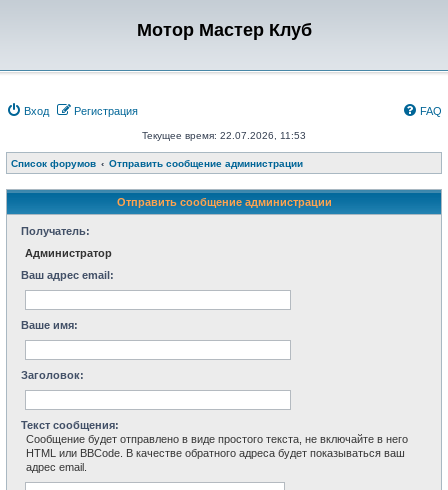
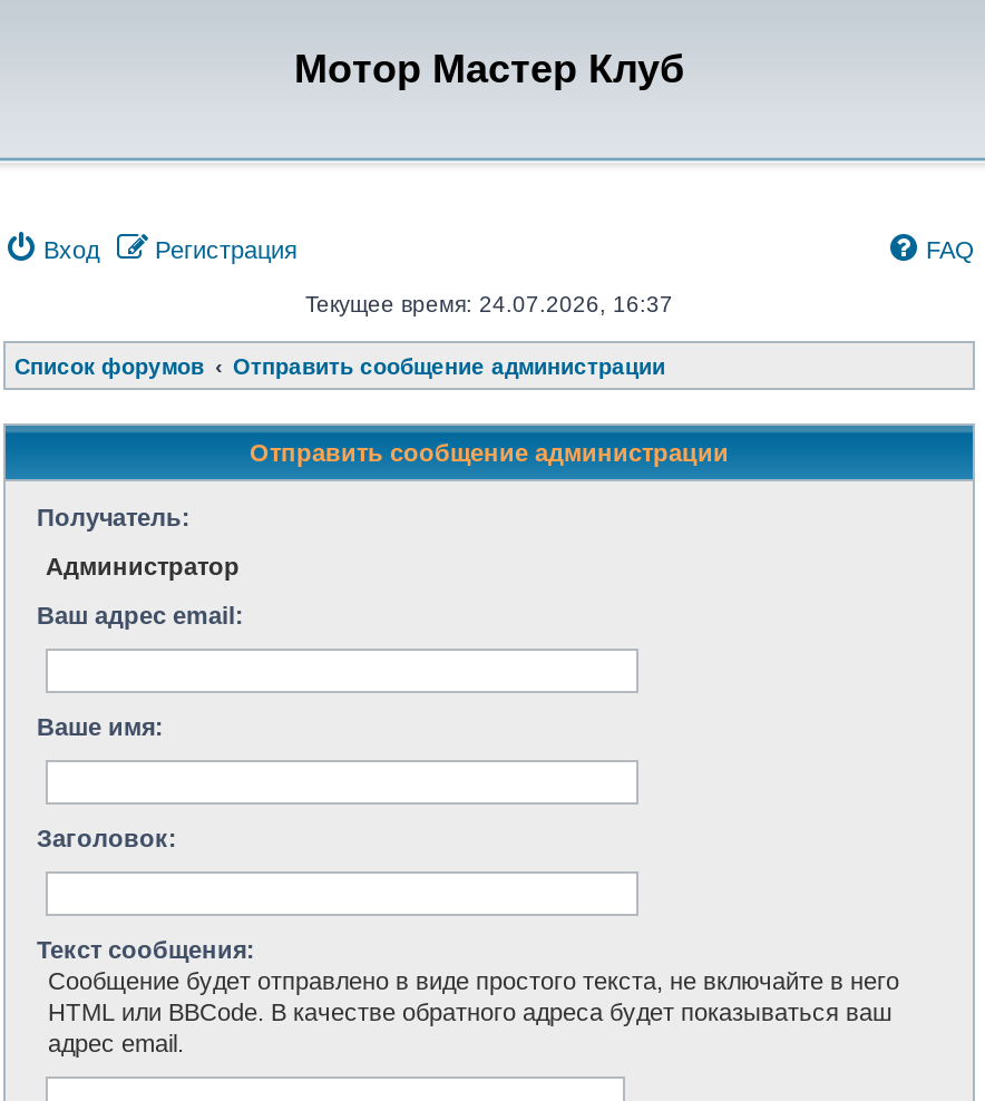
- Текущее время: 22.07.2026, 11:53
+ Текущее время: 24.07.2026, 16:37
